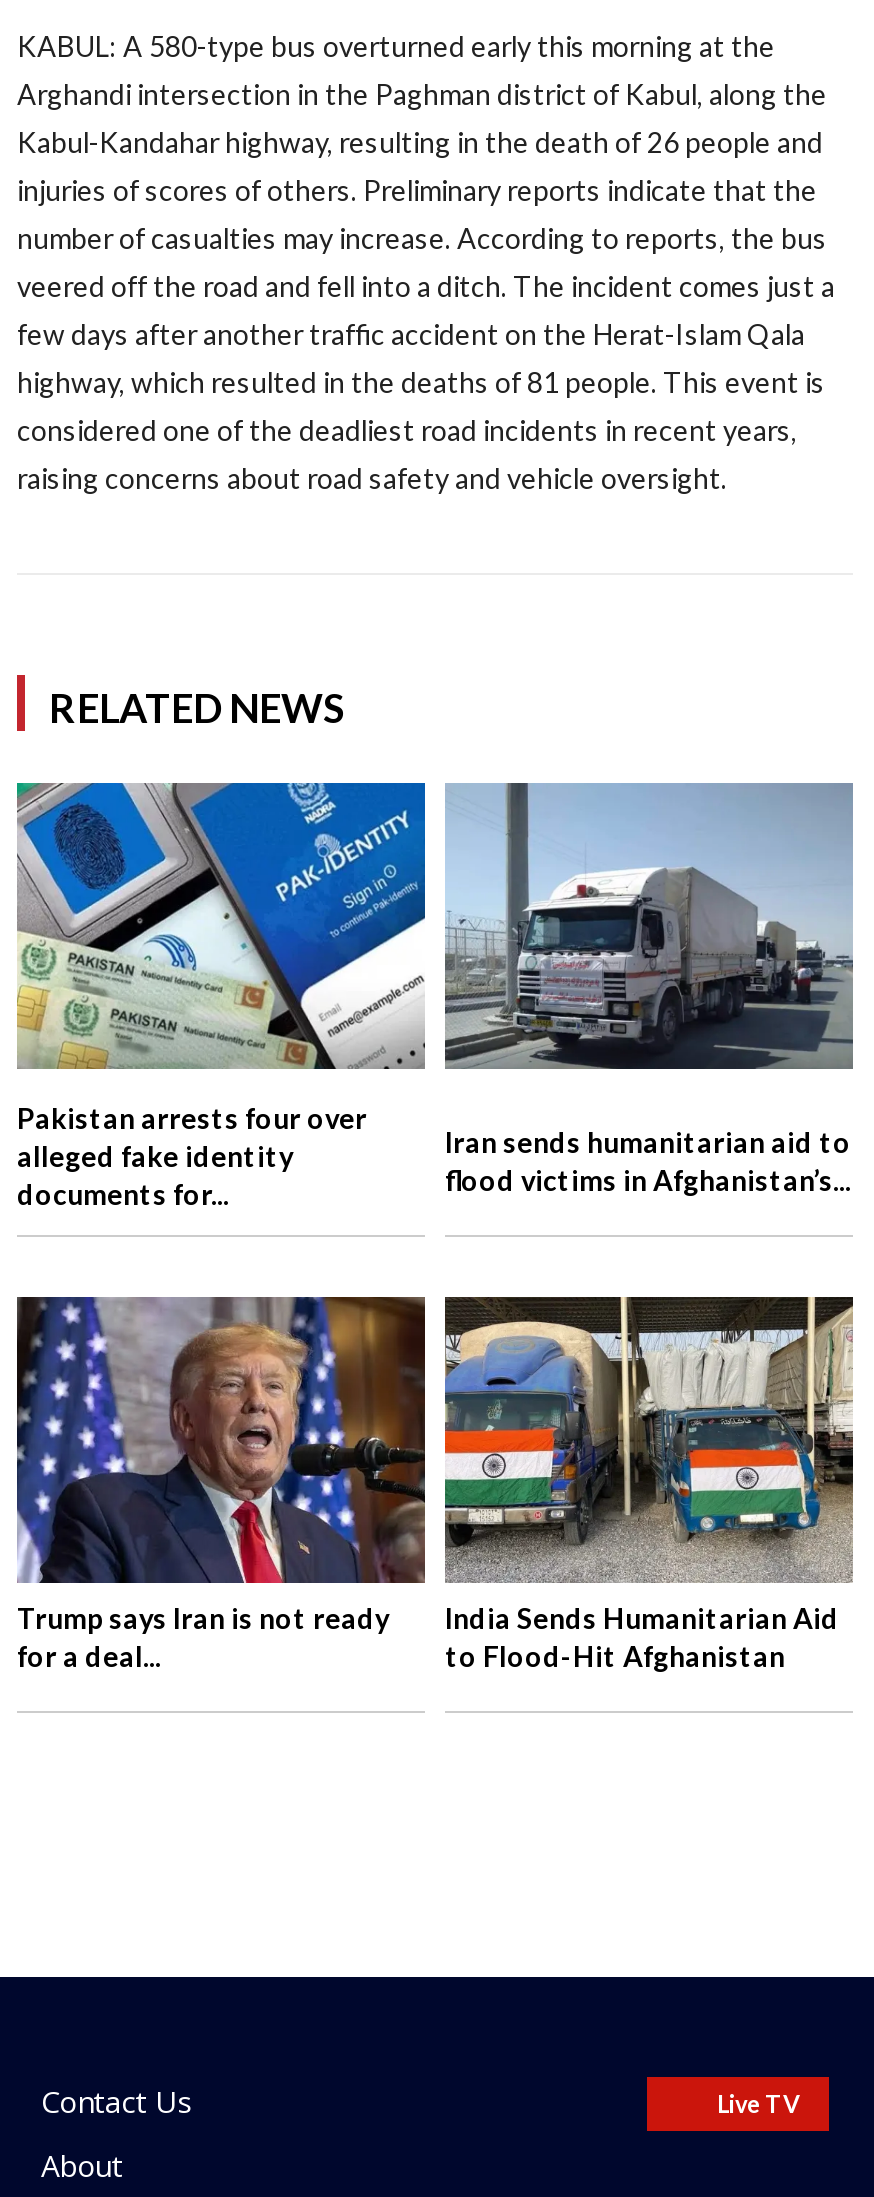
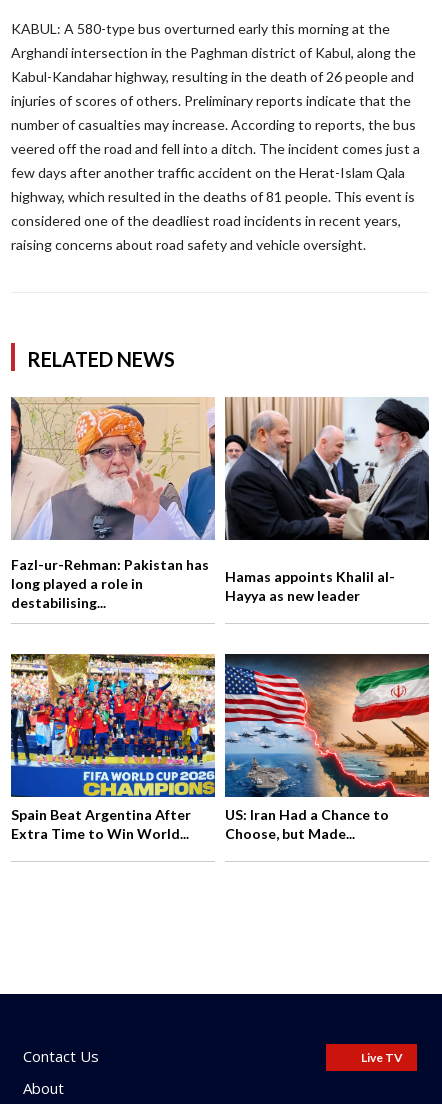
- [image]
- Pakistan arrests four over
- alleged fake identity
- documents for...
+ [image]
+ Fazl-ur-Rehman: Pakistan has
+ long played a role in
+ destabilising...

- [image]
- Iran sends humanitarian aid to
- flood victims in Afghanistan’s...
+ [image]
+ Hamas appoints Khalil al-
+ Hayya as new leader

- [image]
- Trump says Iran is not ready
- for a deal...
+ [image]
+ Spain Beat Argentina After
+ Extra Time to Win World...

- [image]
- India Sends Humanitarian Aid
- to Flood-Hit Afghanistan
+ [image]
+ US: Iran Had a Chance to
+ Choose, but Made...
